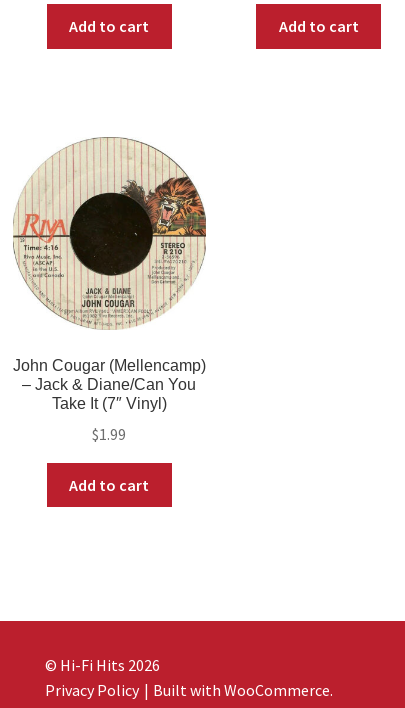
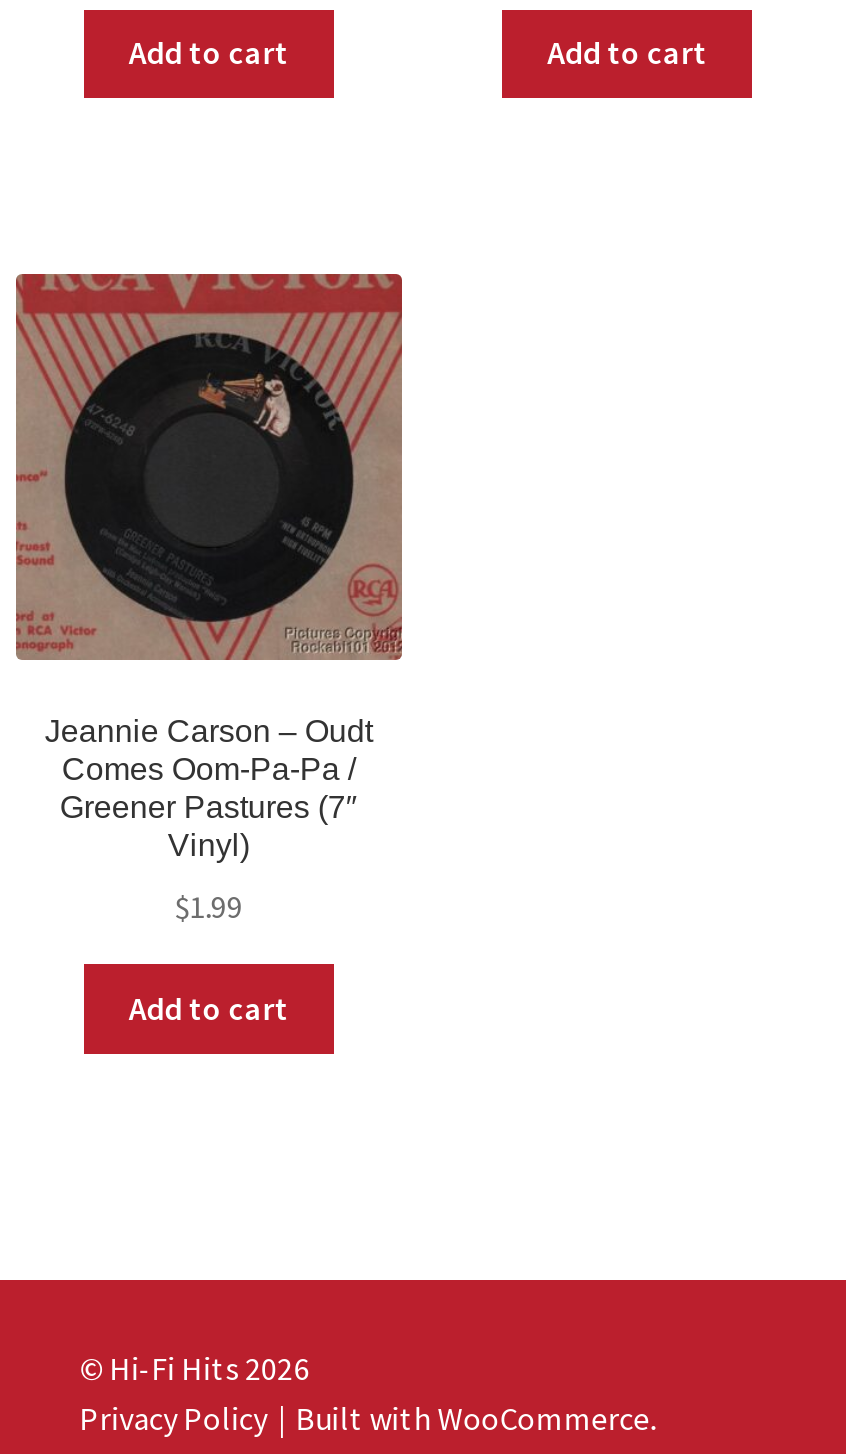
- [image]
- John Cougar (Mellencamp)
- – Jack & Diane/Can You
- Take It (7″ Vinyl)
+ [image]
+ Jeannie Carson – Oudt
+ Comes Oom-Pa-Pa /
+ Greener Pastures (7″
+ Vinyl)
